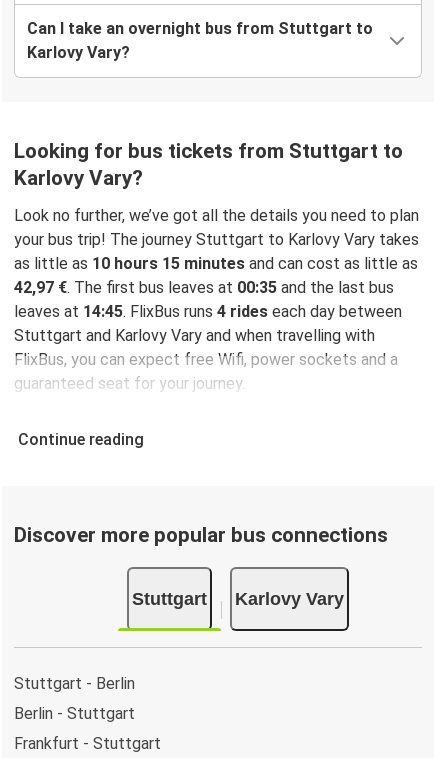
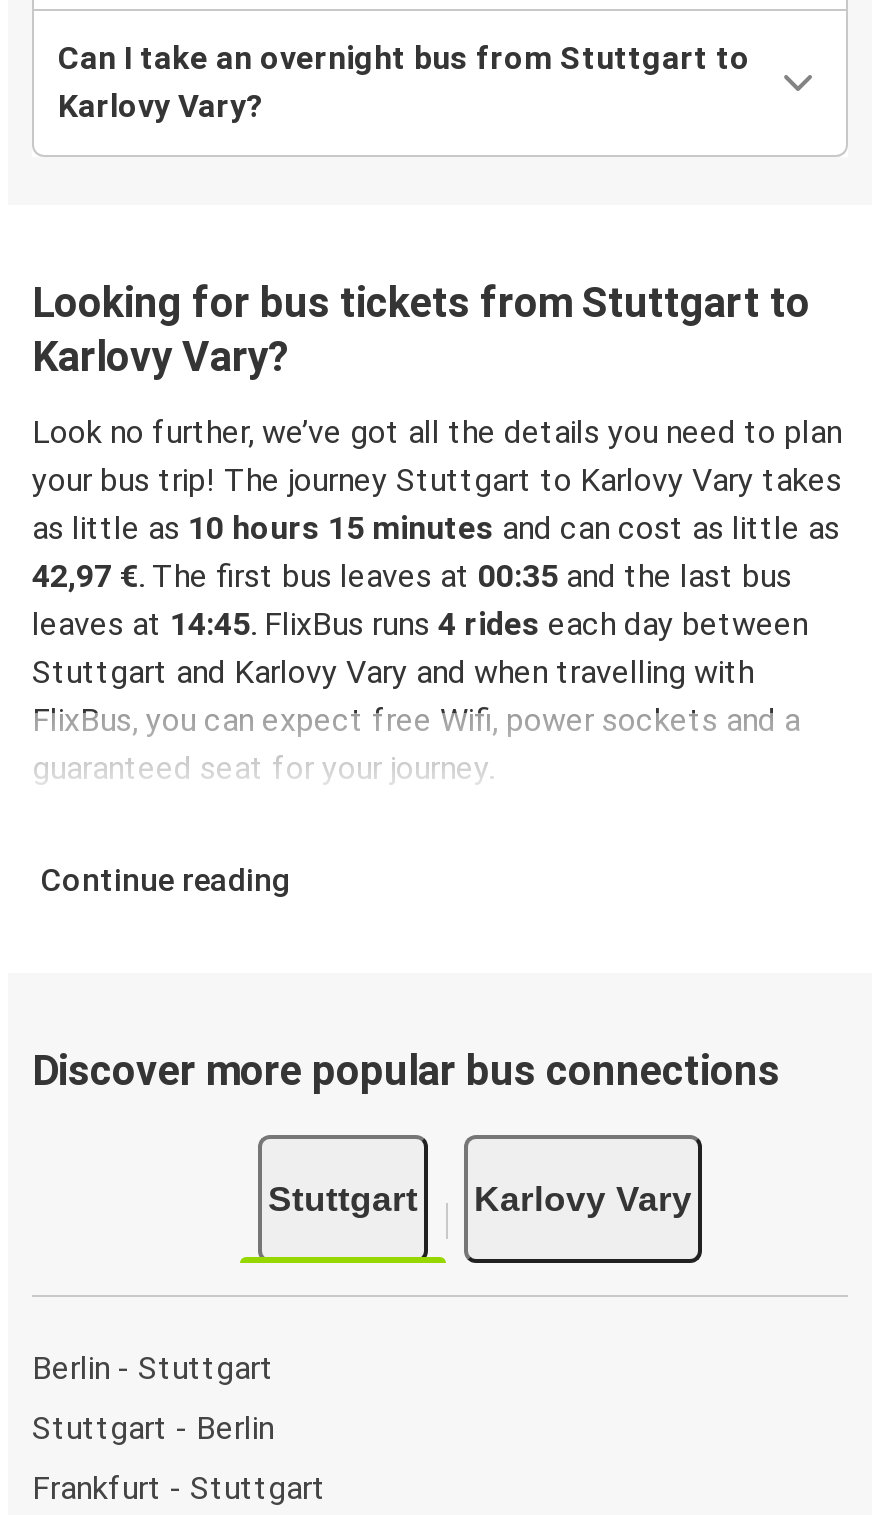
moved down: Stuttgart - Berlin

moved up: Berlin - Stuttgart
